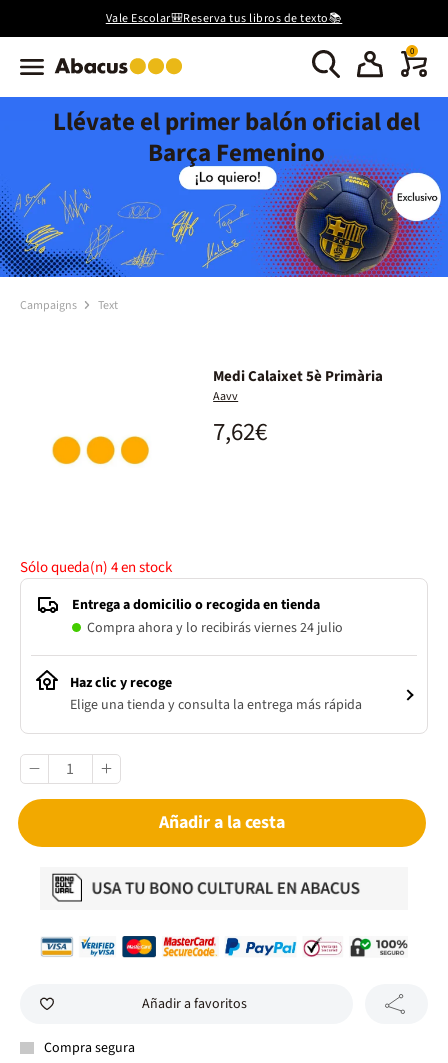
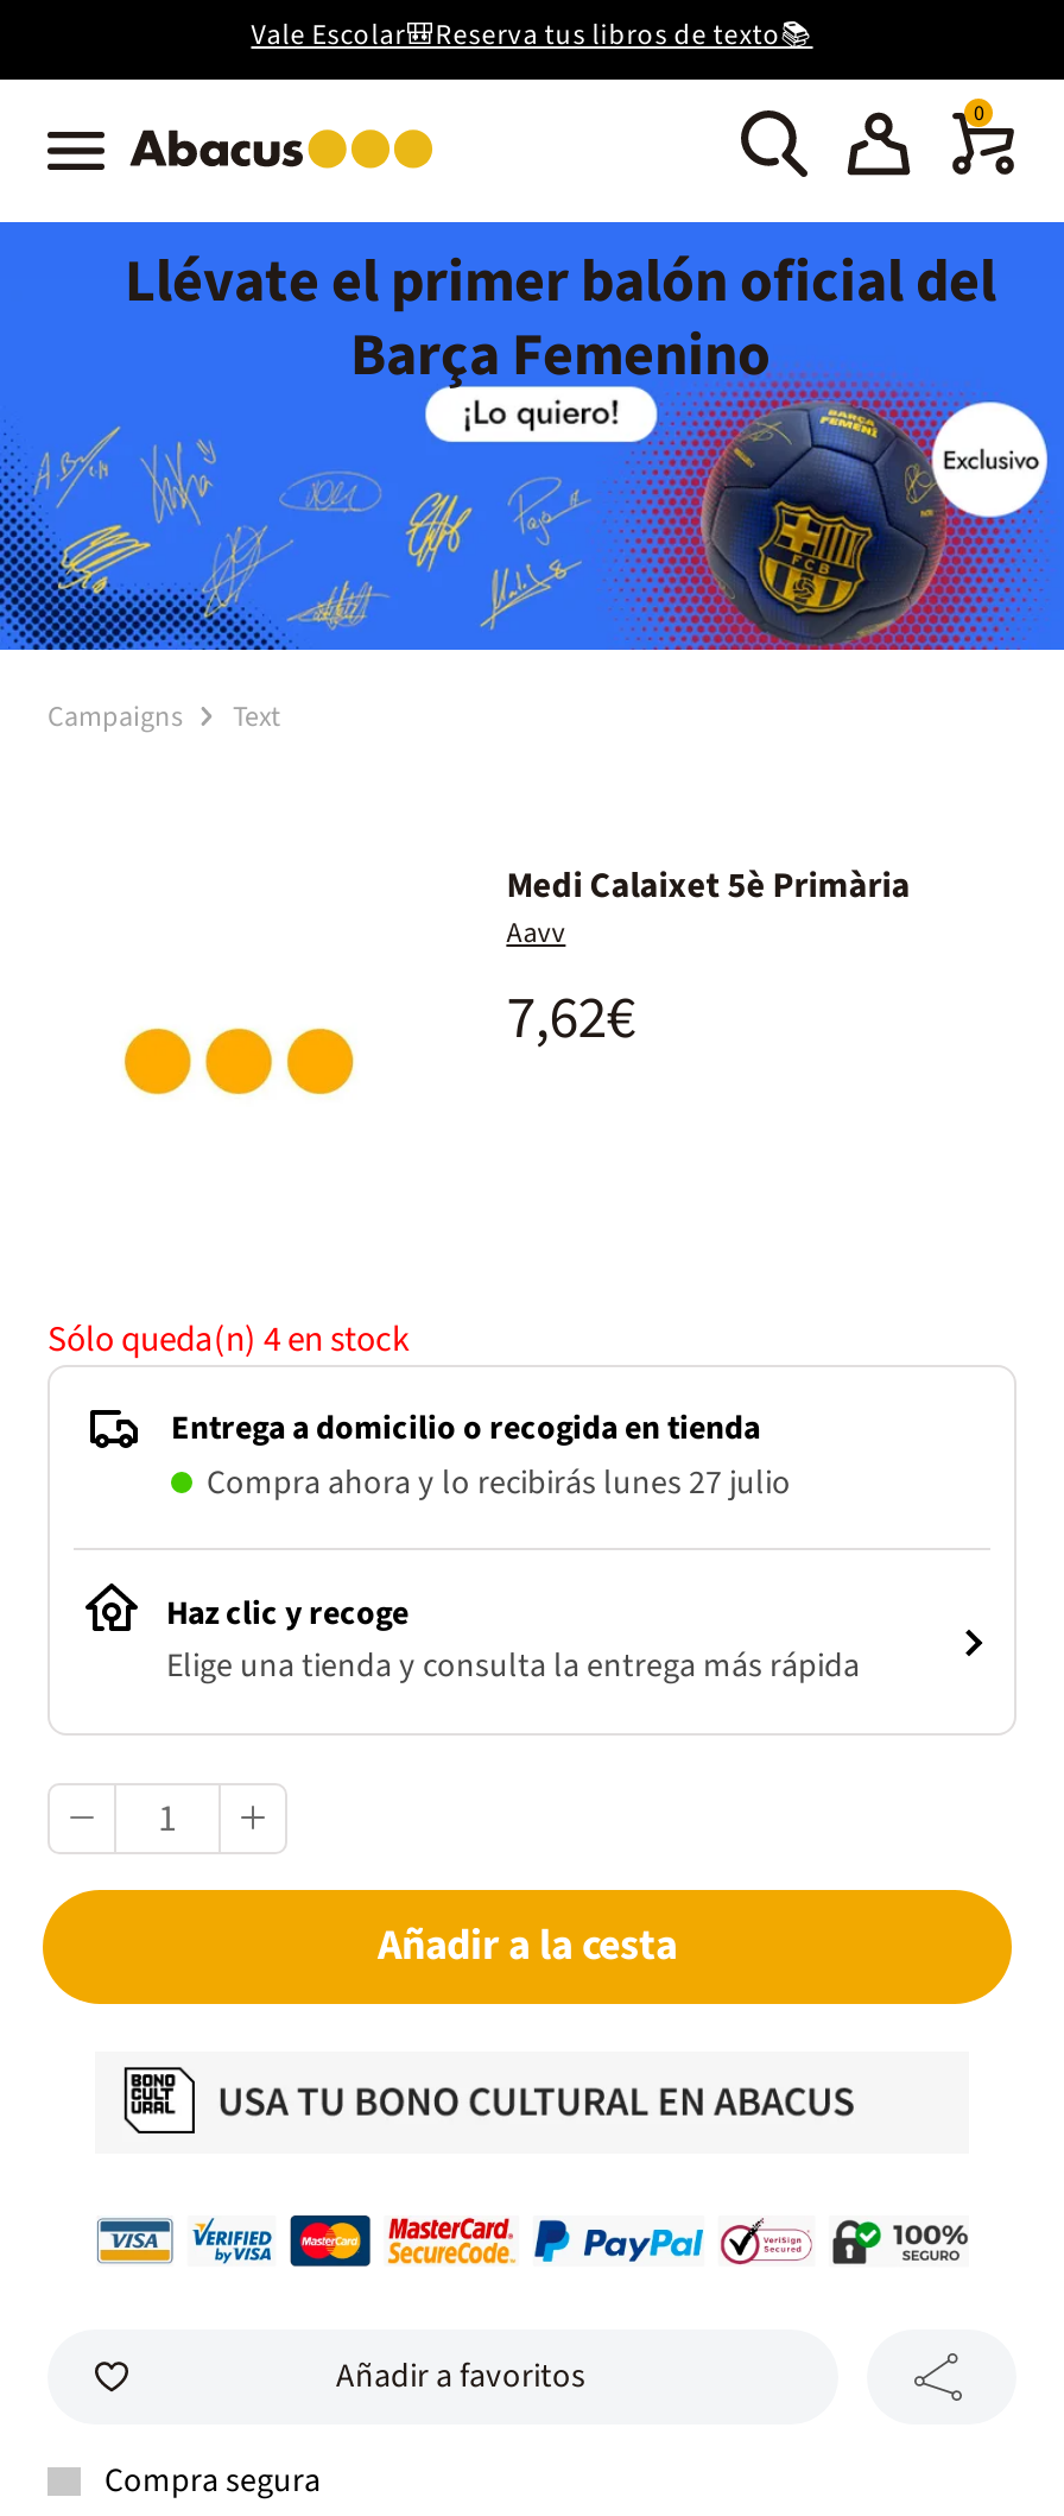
- Compra ahora y lo recibirás viernes 24 julio
+ Compra ahora y lo recibirás lunes 27 julio
